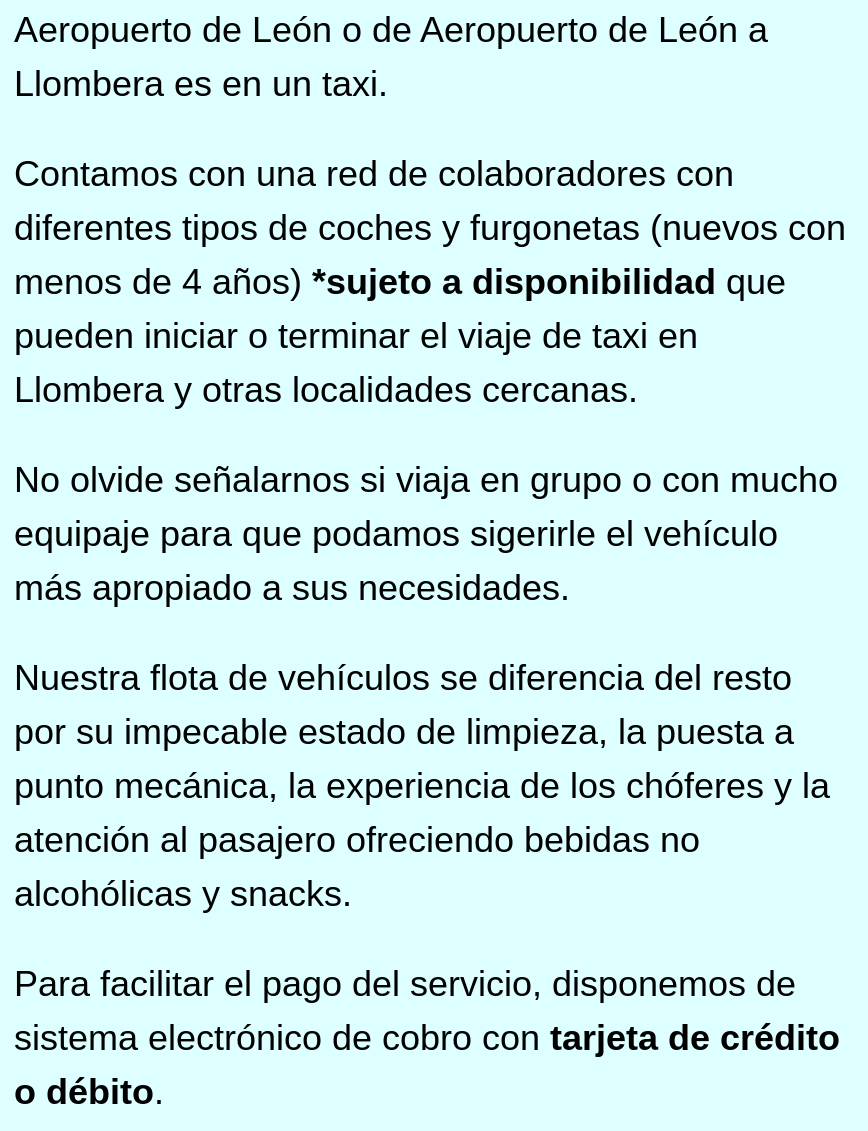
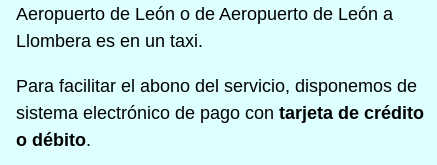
- Contamos con una red de colaboradores con
- diferentes tipos de coches y furgonetas (nuevos con
- menos de 4 años) *sujeto a disponibilidad que
- pueden iniciar o terminar el viaje de taxi en
- Llombera y otras localidades cercanas.
- No olvide señalarnos si viaja en grupo o con mucho
- equipaje para que podamos sigerirle el vehículo
- más apropiado a sus necesidades.
- Nuestra flota de vehículos se diferencia del resto
- por su impecable estado de limpieza, la puesta a
- punto mecánica, la experiencia de los chóferes y la
- atención al pasajero ofreciendo bebidas no
- alcohólicas y snacks.
- Para facilitar el pago del servicio, disponemos de
- sistema electrónico de cobro con tarjeta de crédito
+ Para facilitar el abono del servicio, disponemos de
+ sistema electrónico de pago con tarjeta de crédito
